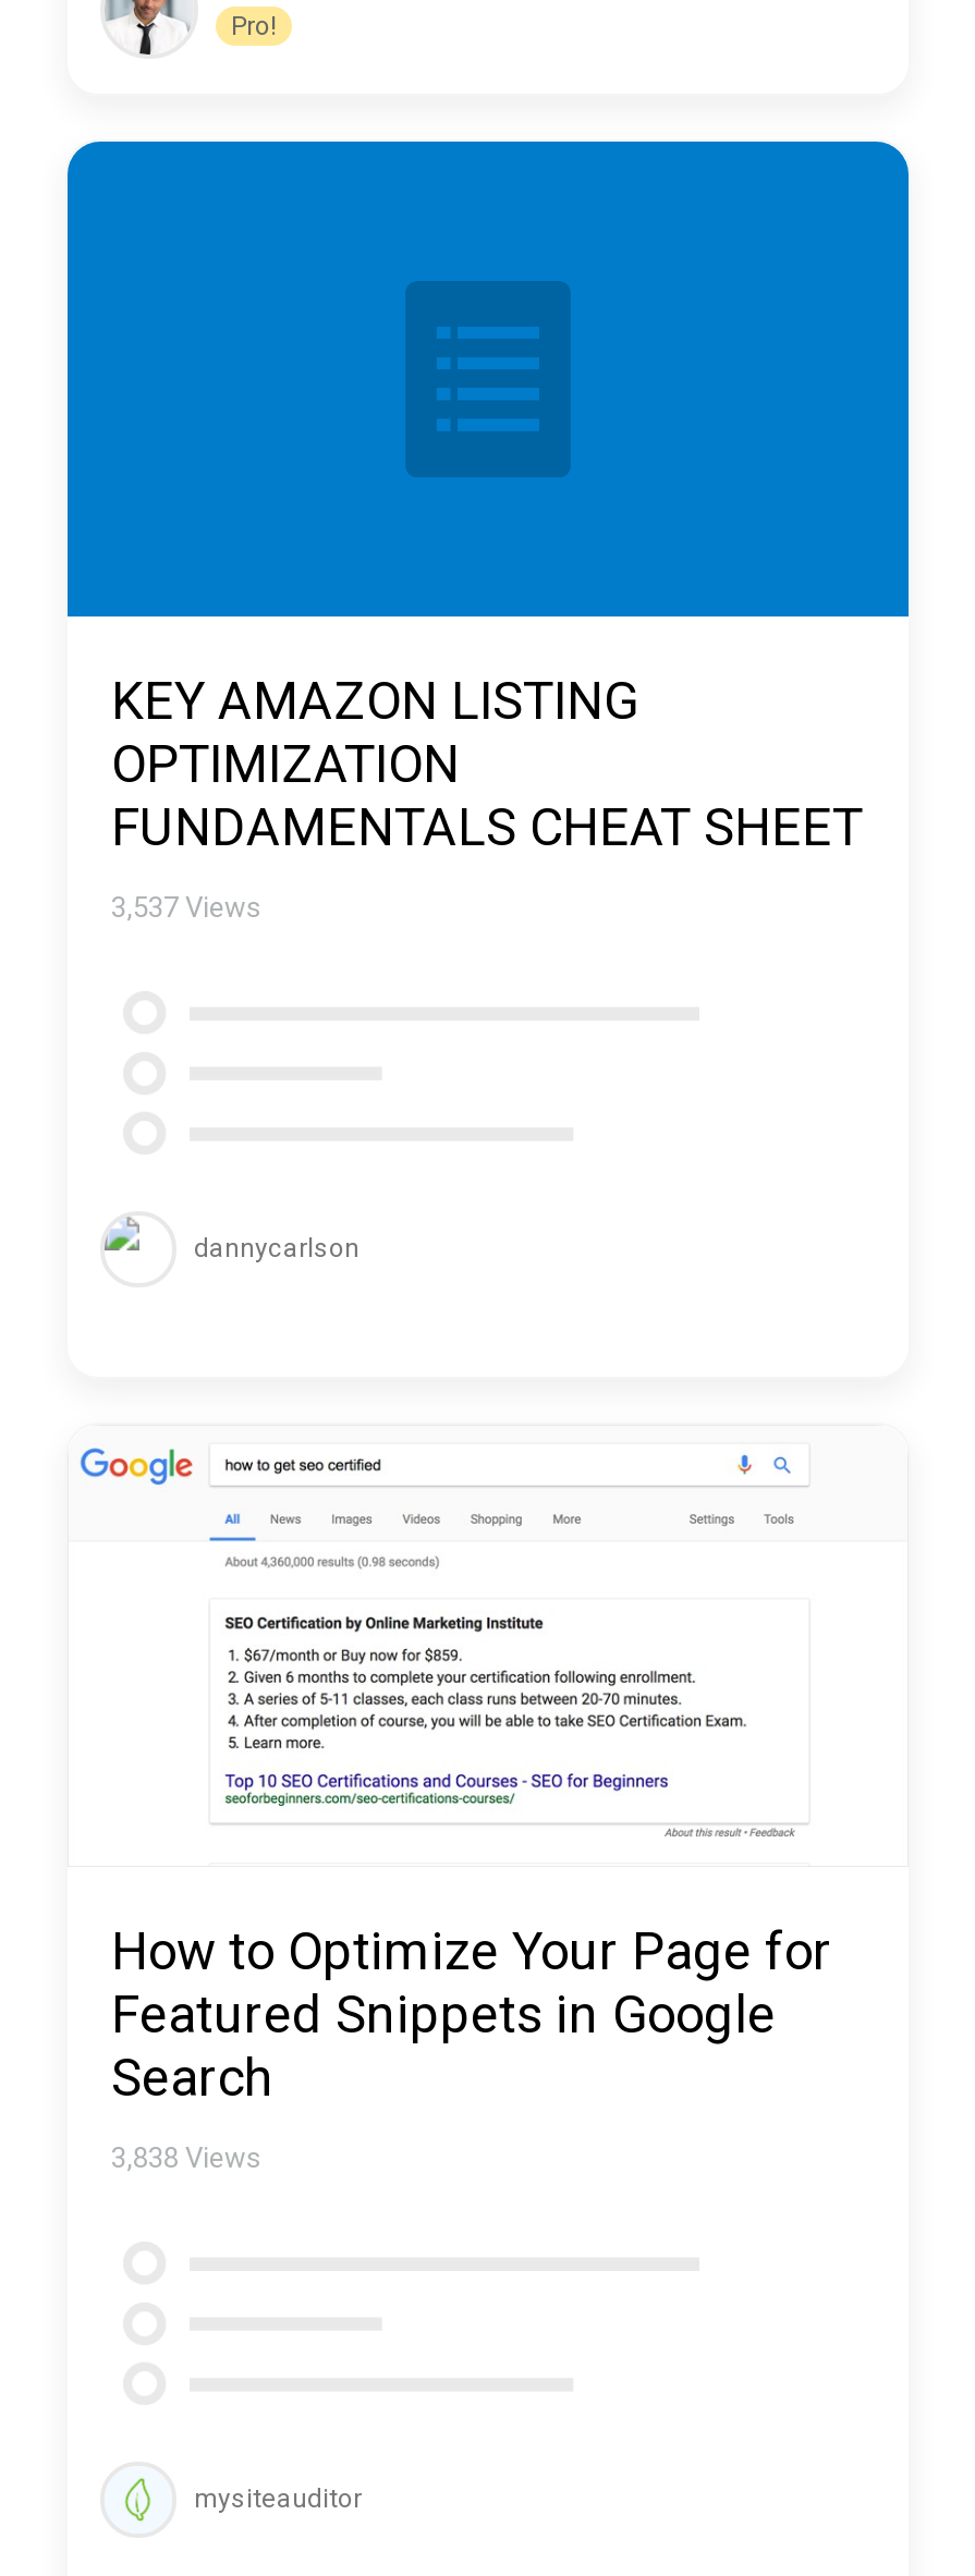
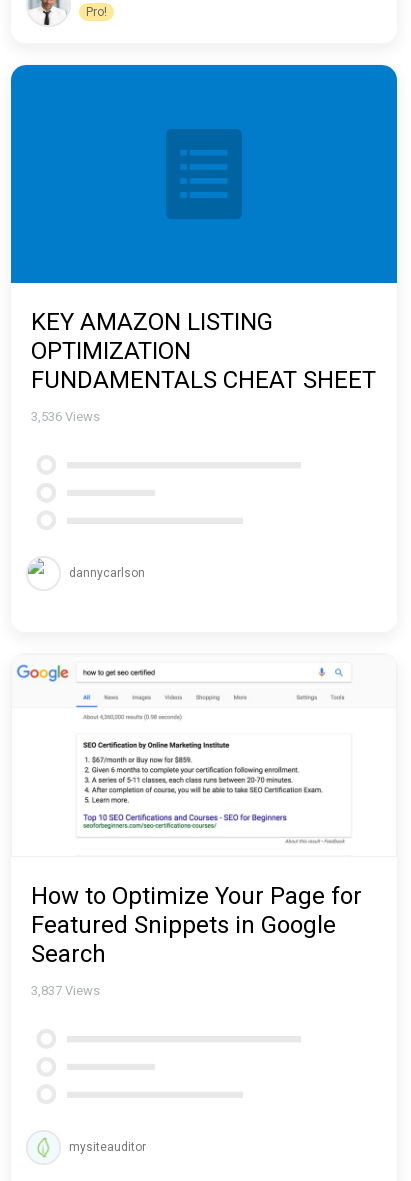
- 3,537 Views
+ 3,536 Views

- 3,838 Views
+ 3,837 Views
